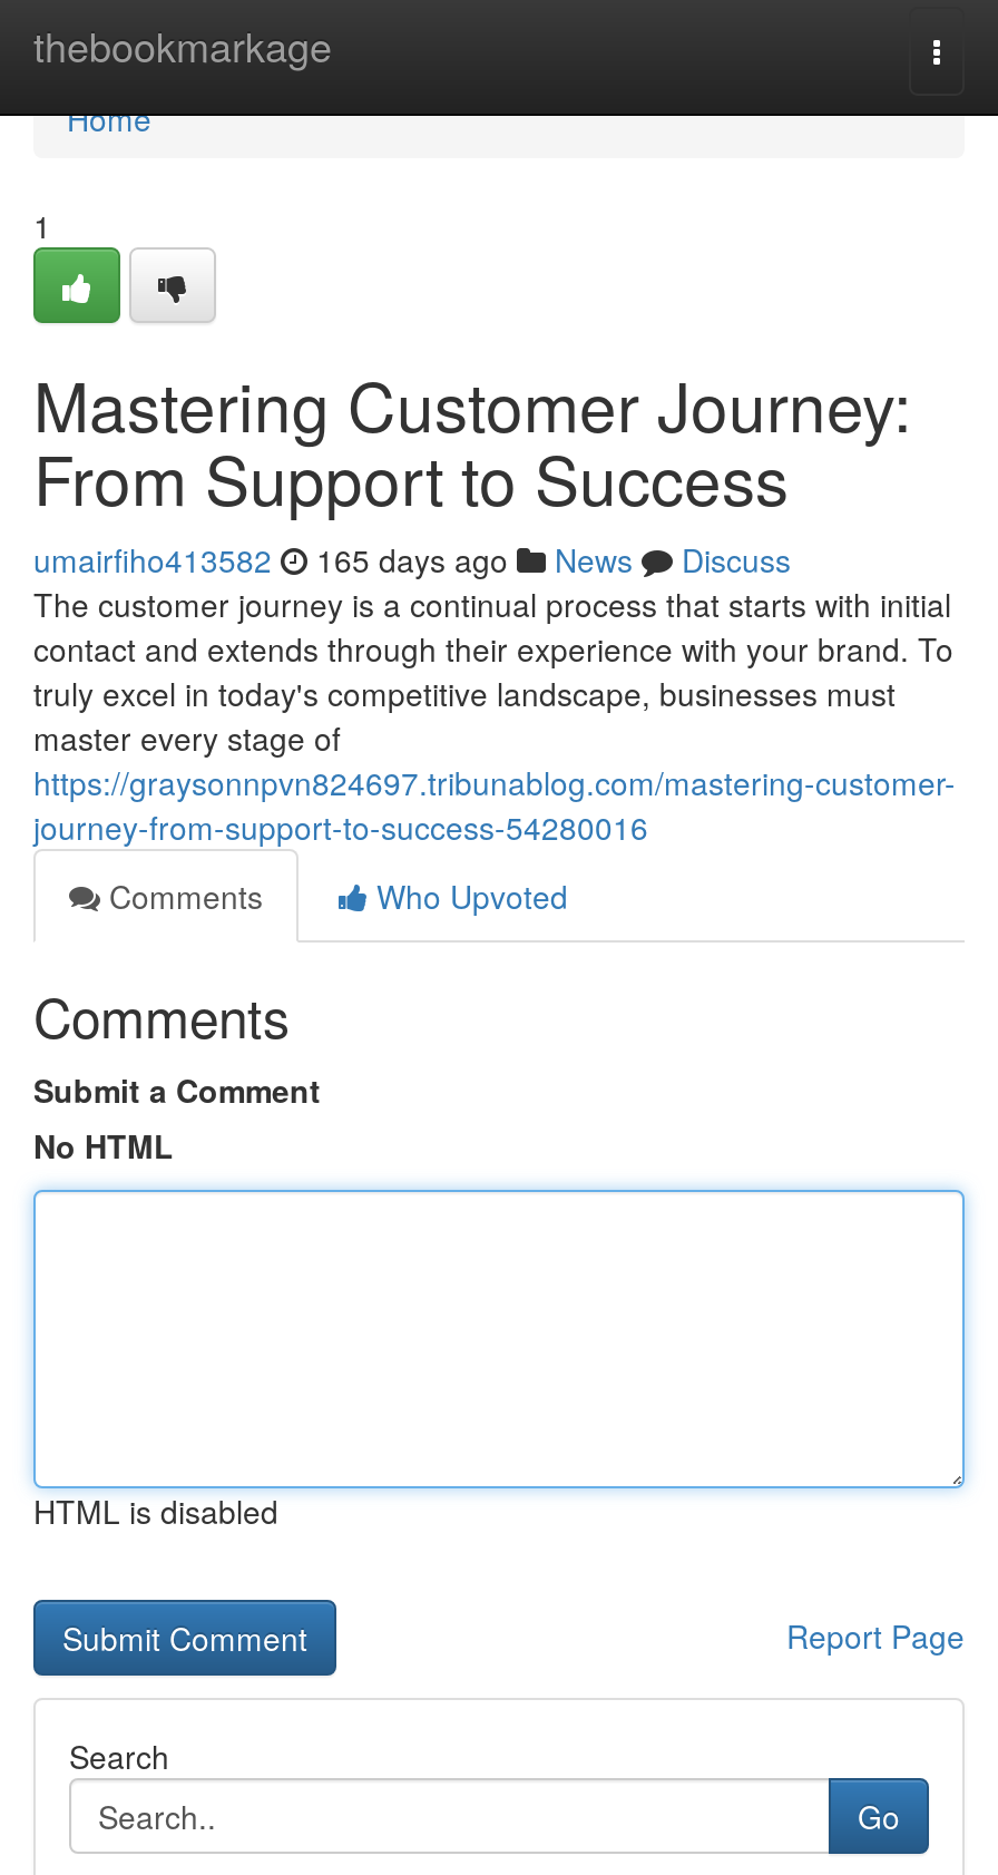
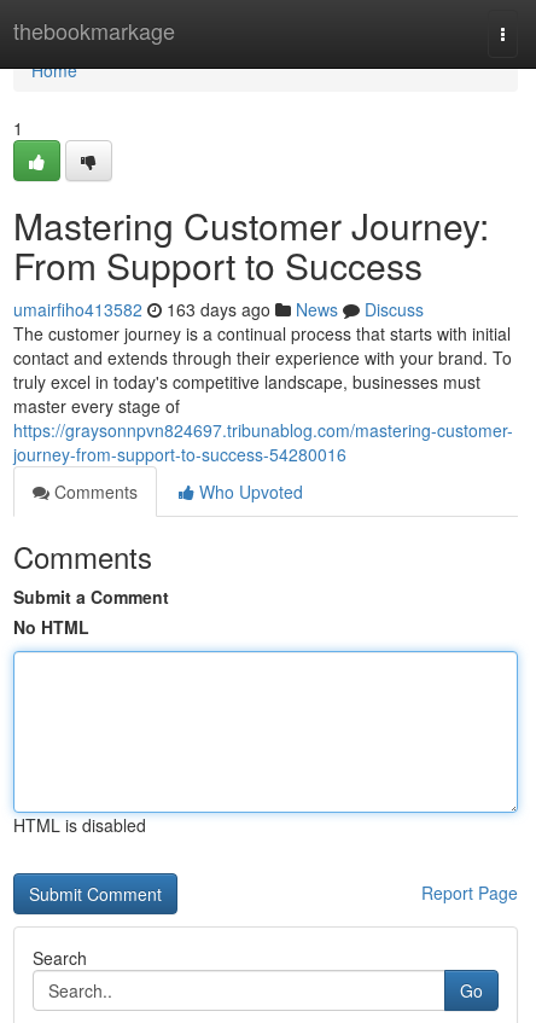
- umairfiho413582 165 days ago News Discuss
+ umairfiho413582 163 days ago News Discuss
